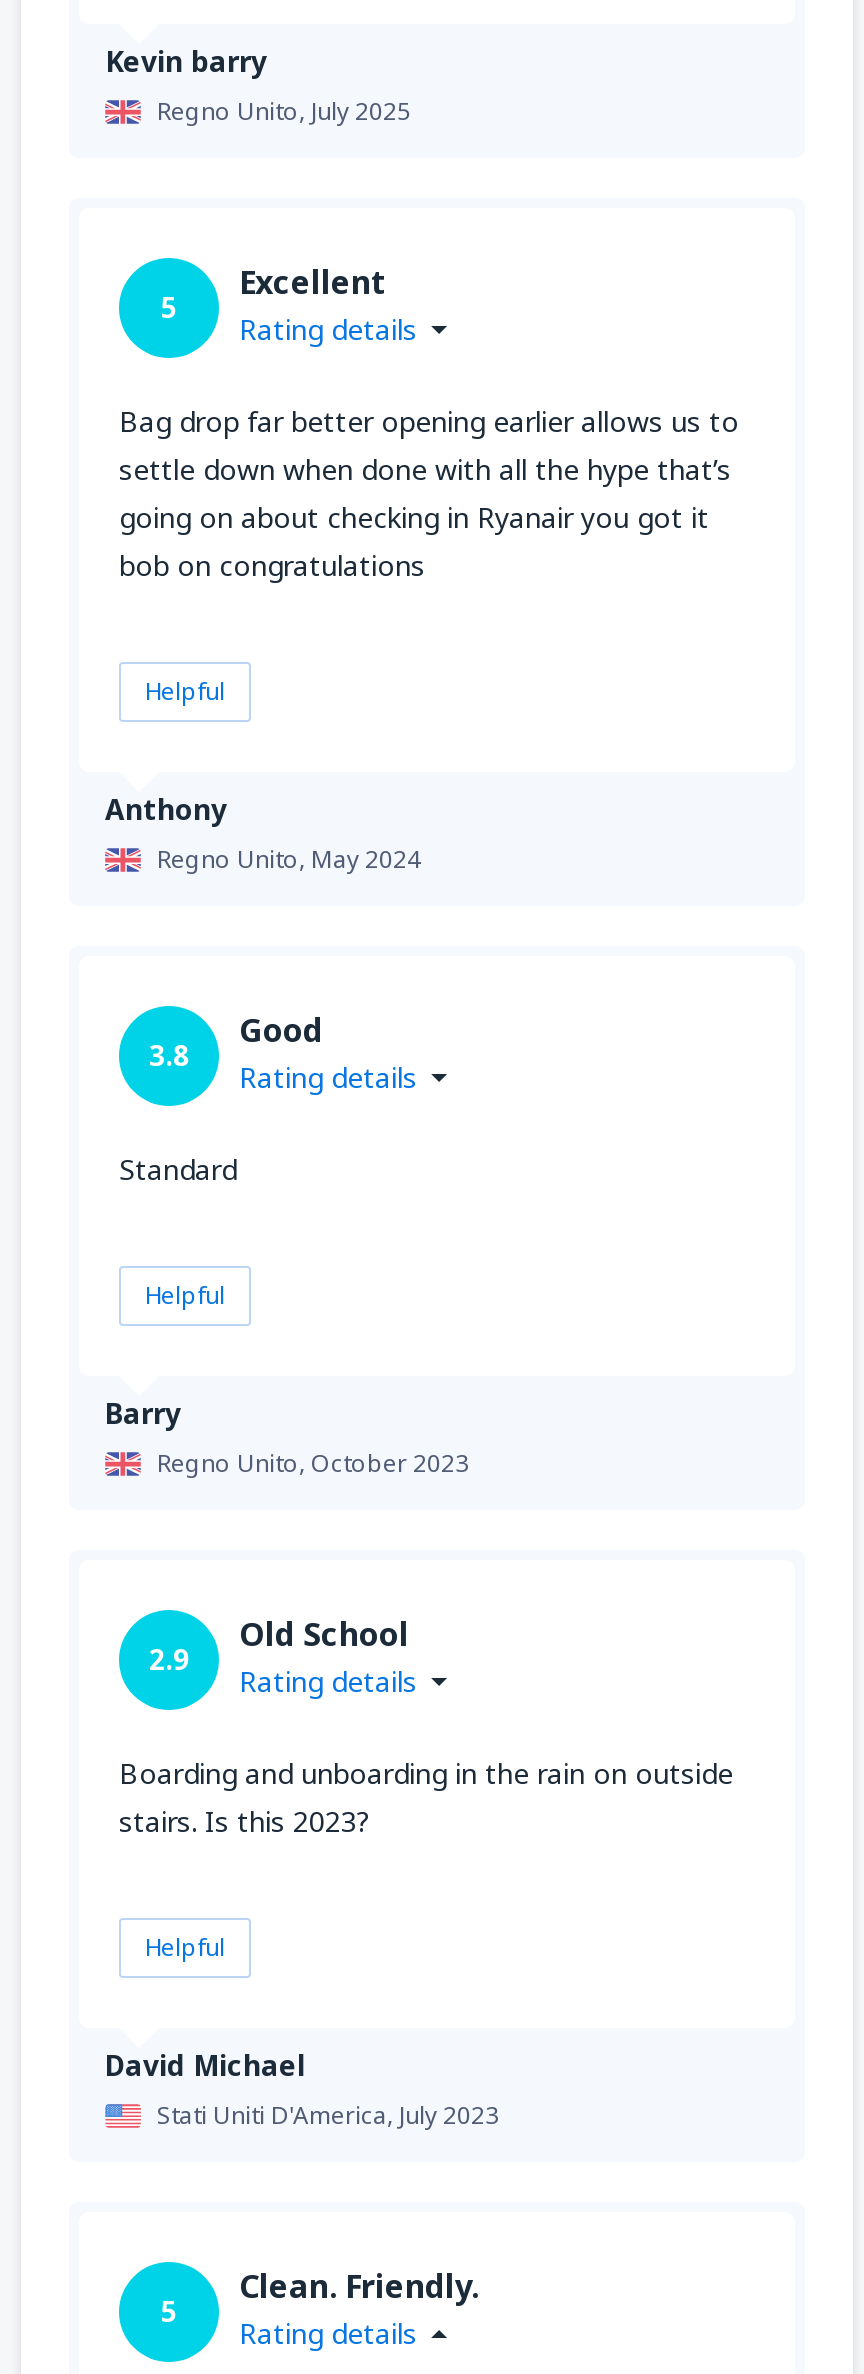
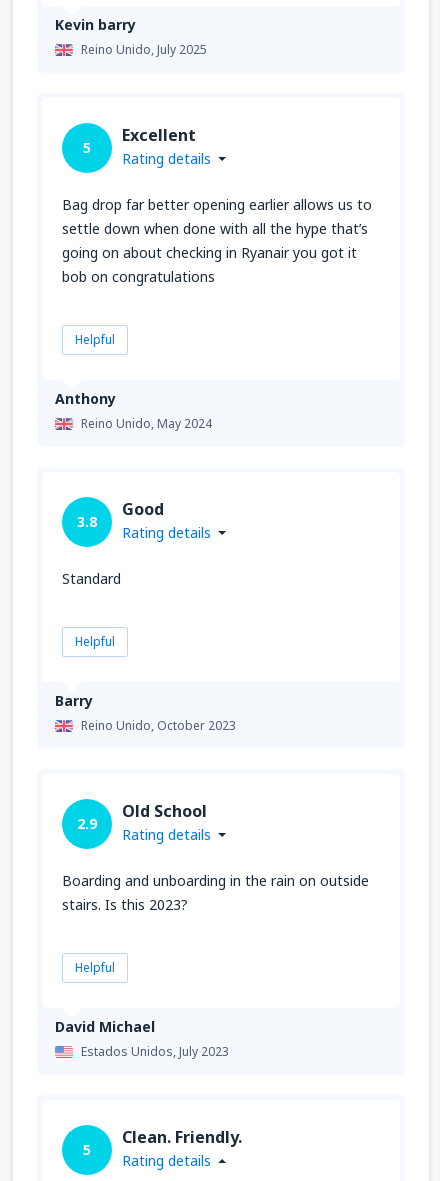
- Regno Unito, July 2025
+ Reino Unido, July 2025

- Regno Unito, May 2024
+ Reino Unido, May 2024

- Regno Unito, October 2023
+ Reino Unido, October 2023

- Stati Uniti D'America, July 2023
+ Estados Unidos, July 2023
